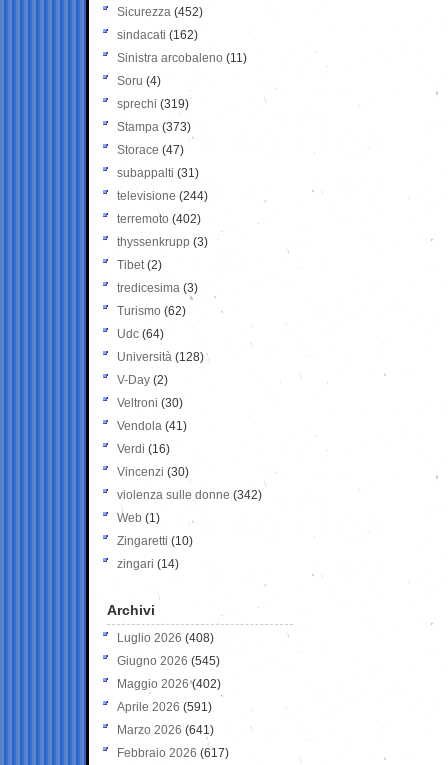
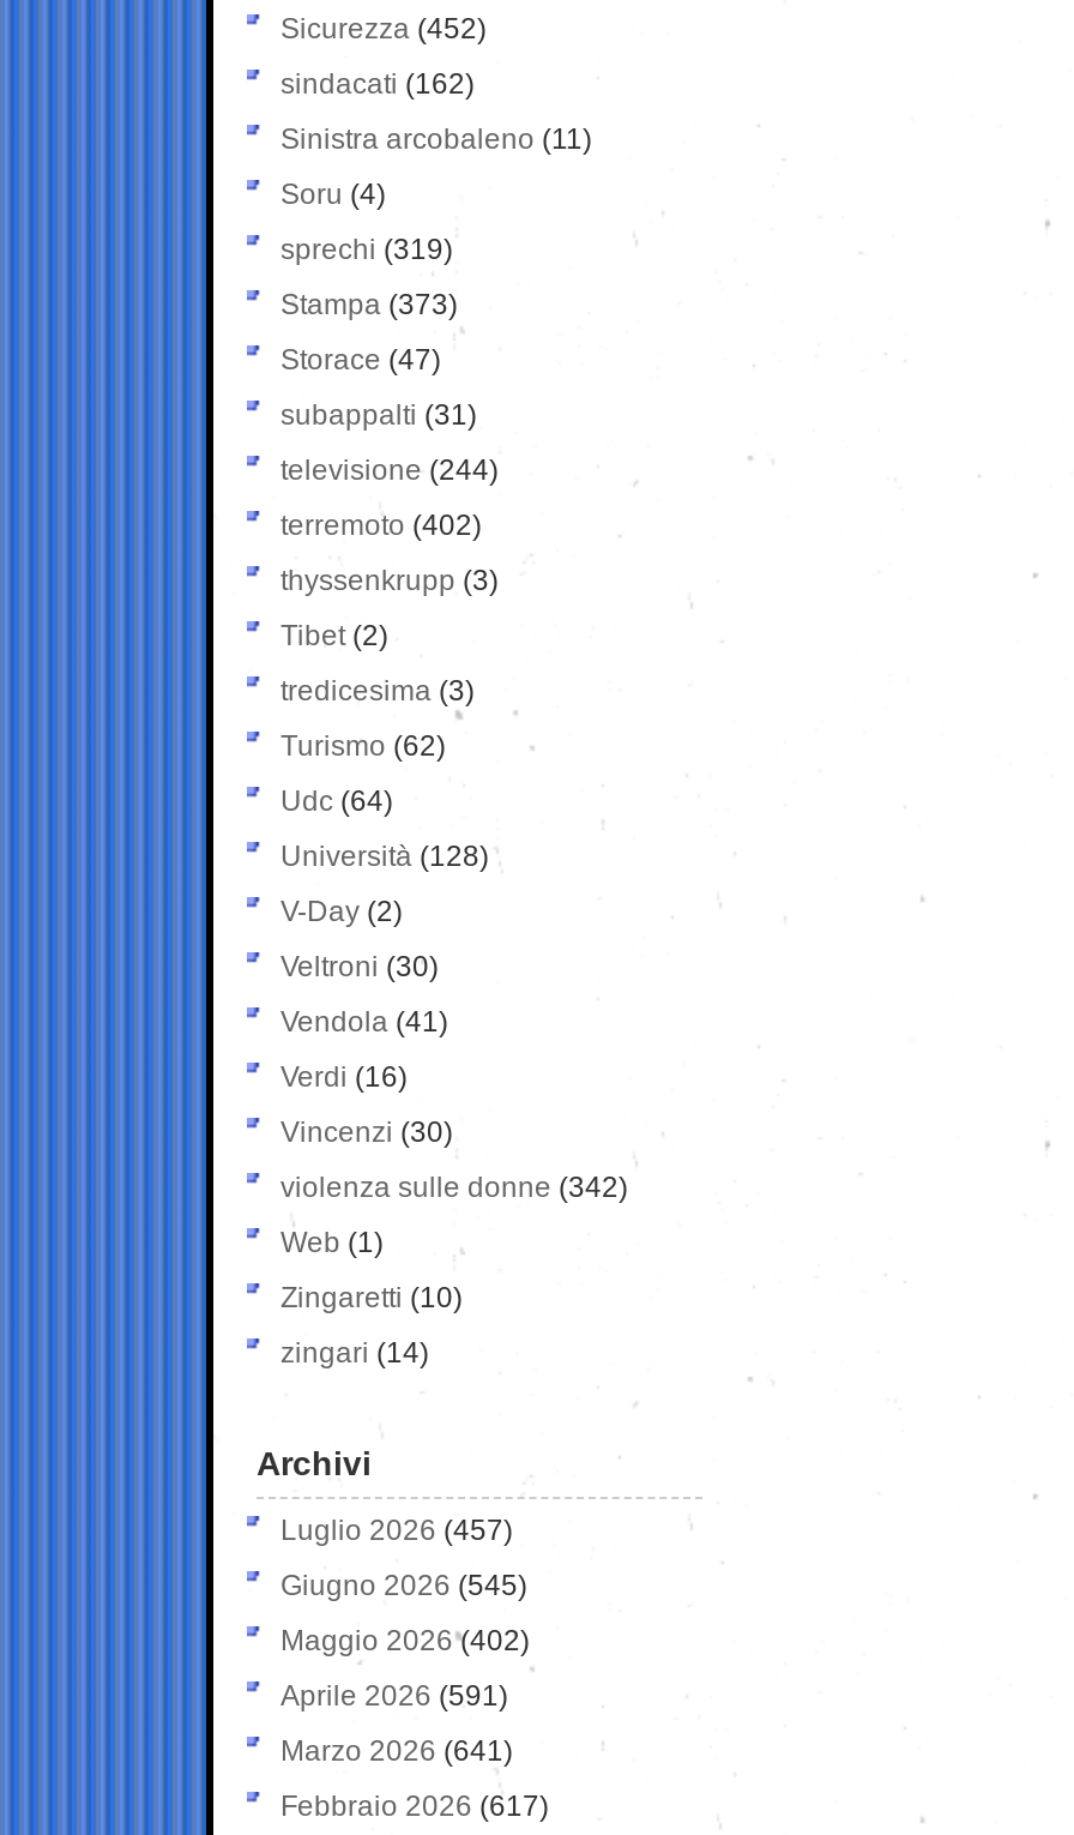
- Luglio 2026 (408)
+ Luglio 2026 (457)
